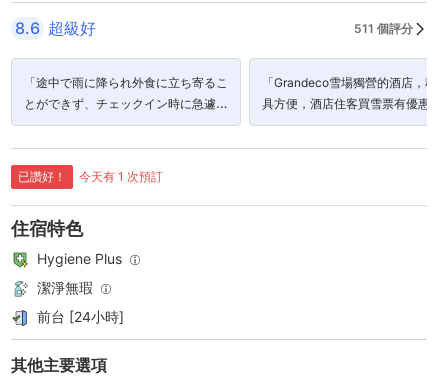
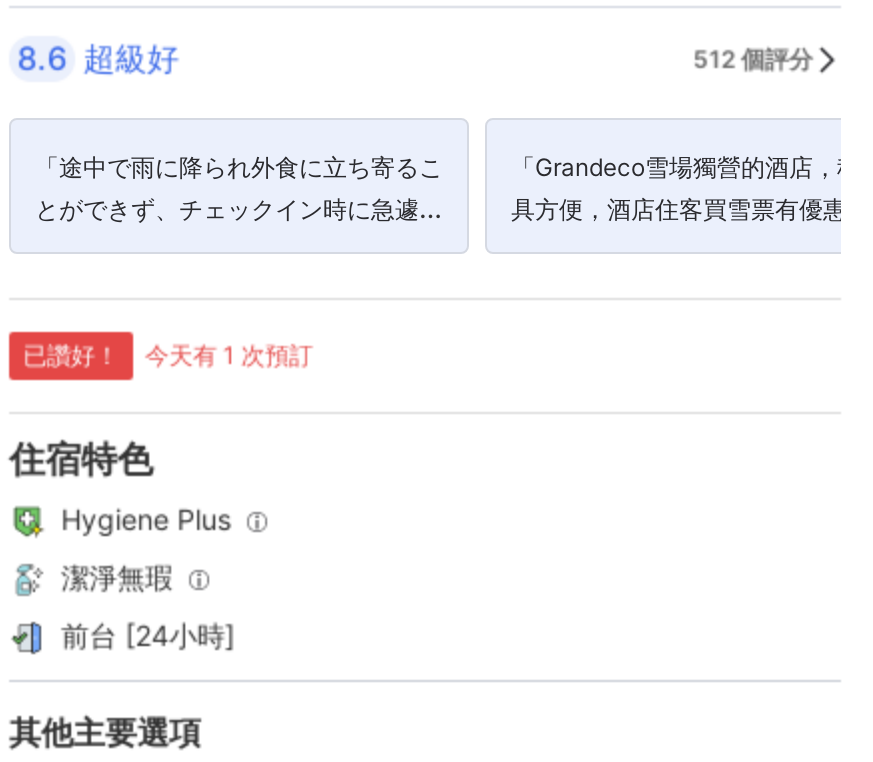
- 511 個評分
+ 512 個評分
